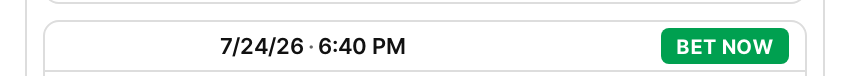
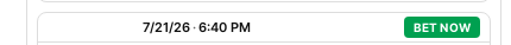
- 7/24/26 · 6:40 PM
+ 7/21/26 · 6:40 PM
